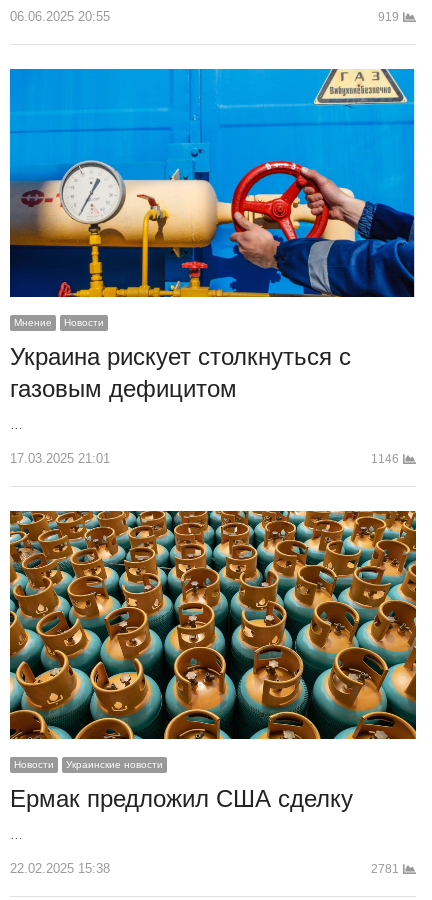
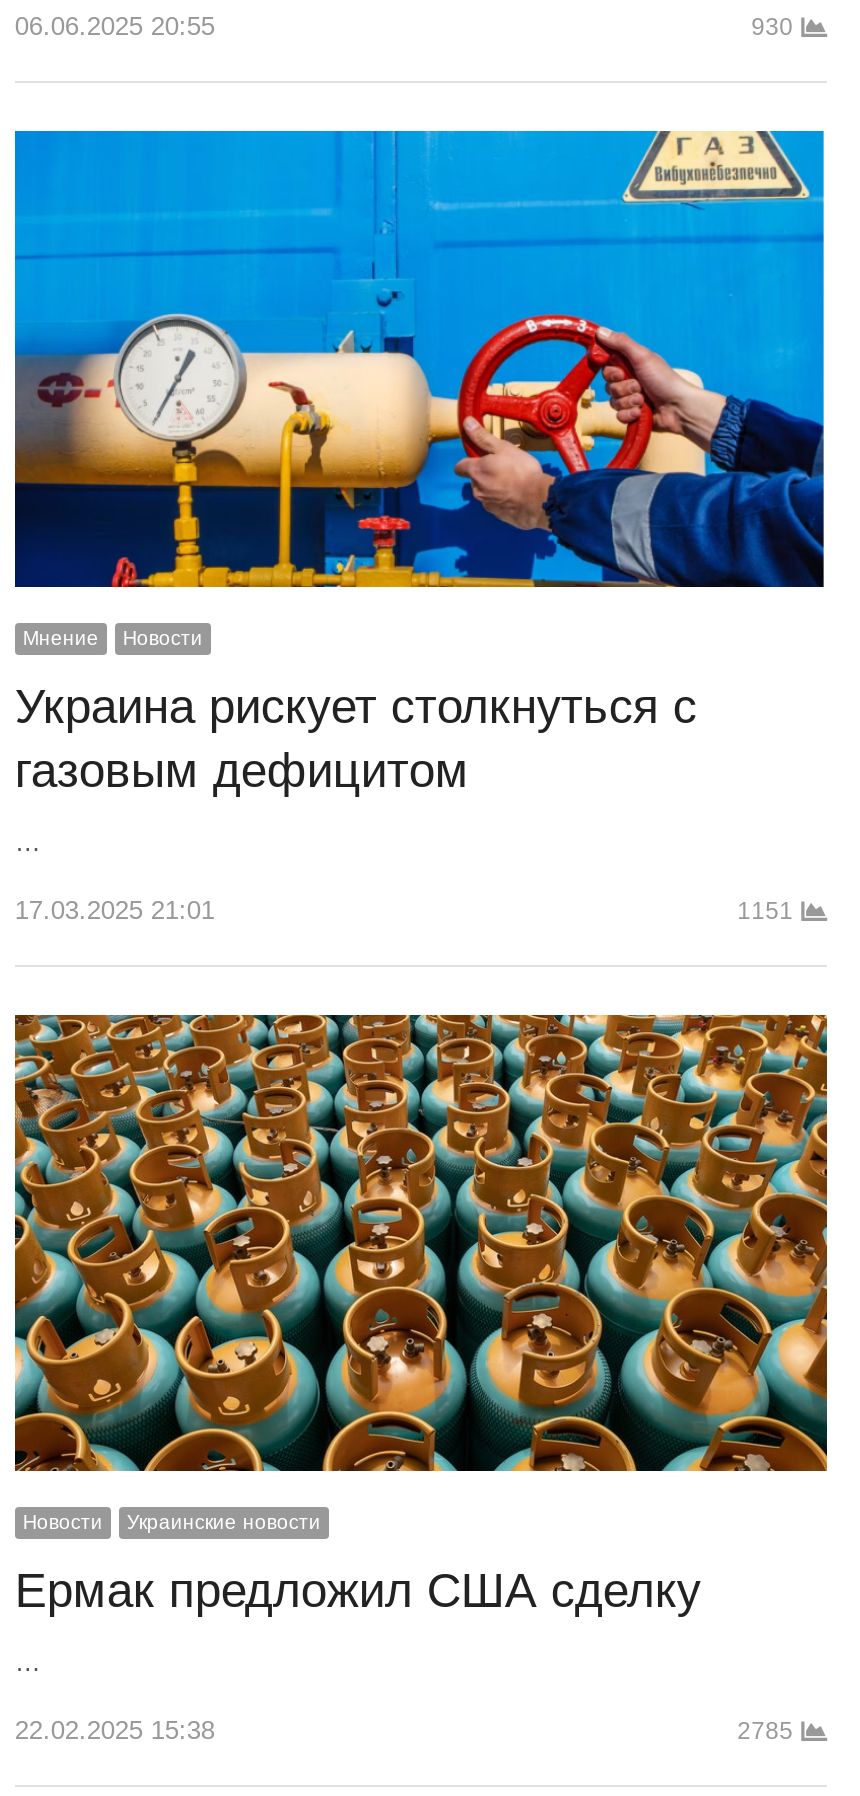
- 919
+ 930

- 1146
+ 1151

- 2781
+ 2785
